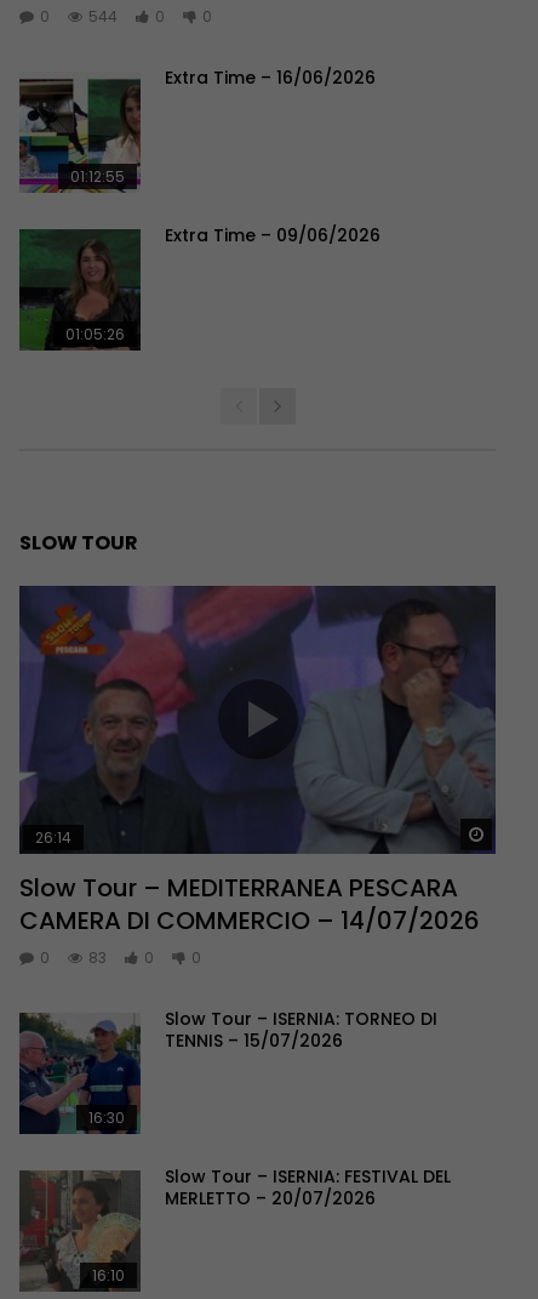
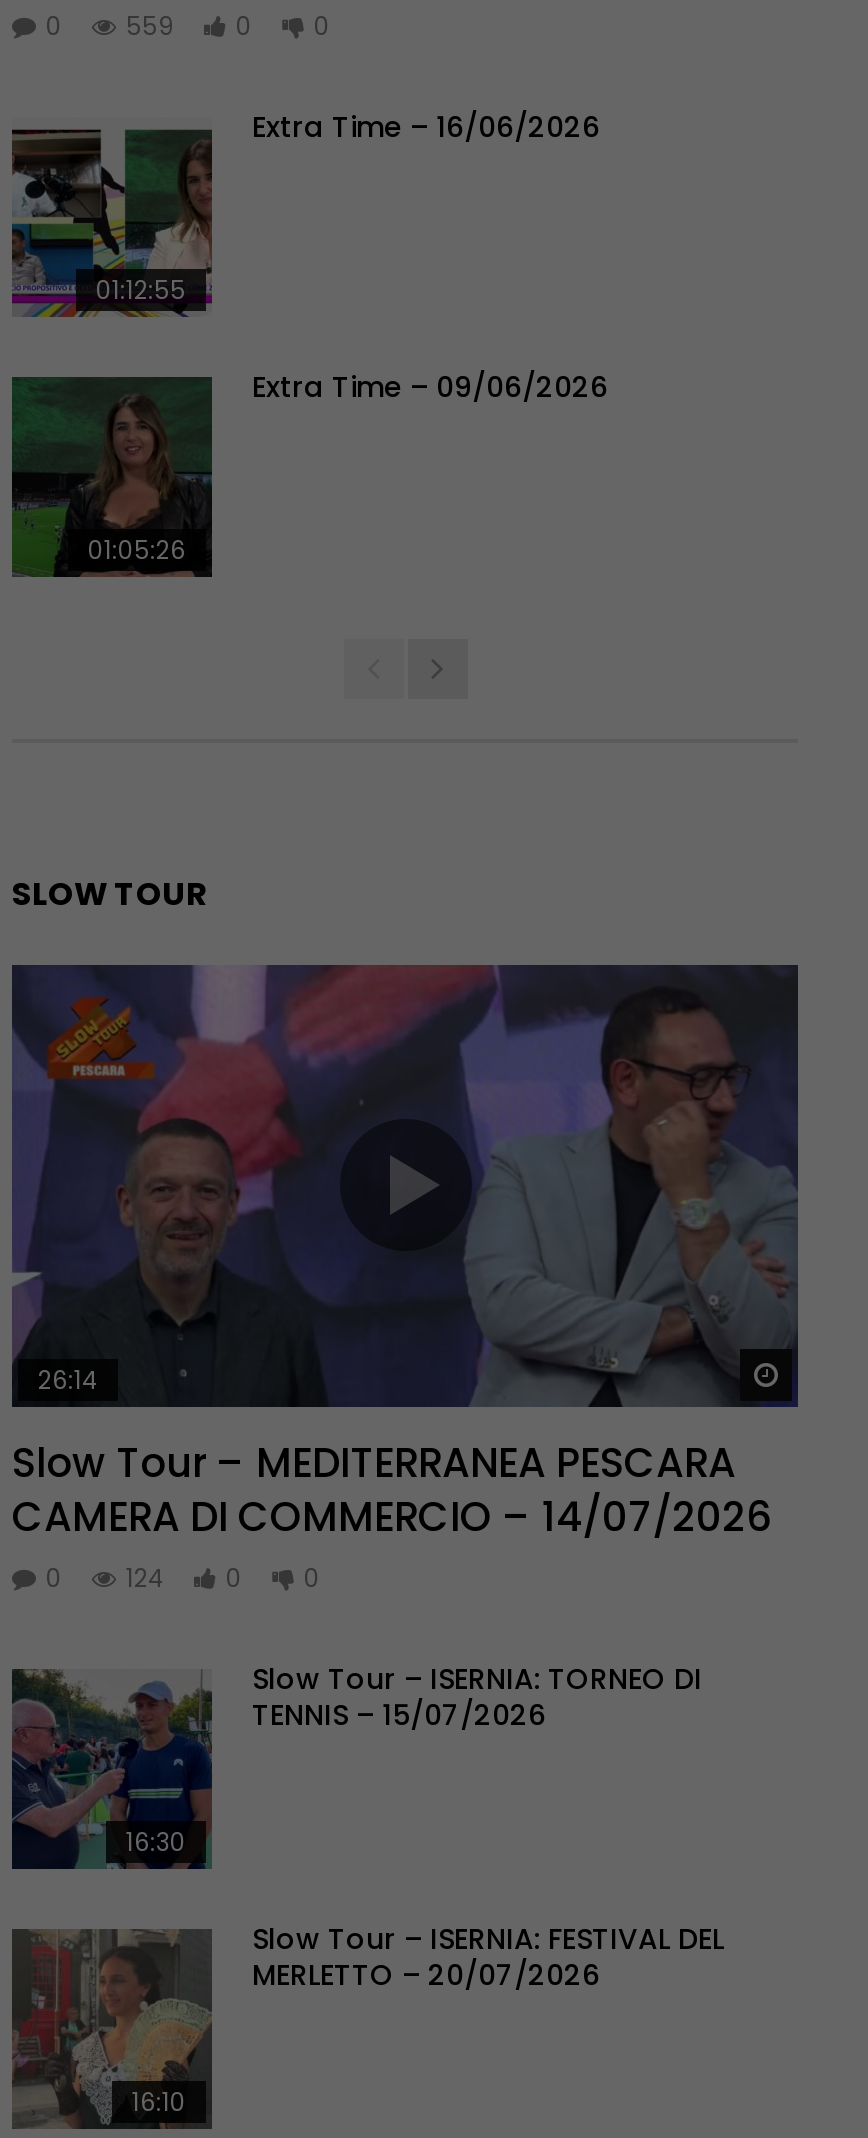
- 0 544 0 0
+ 0 559 0 0

- 0 83 0 0
+ 0 124 0 0
